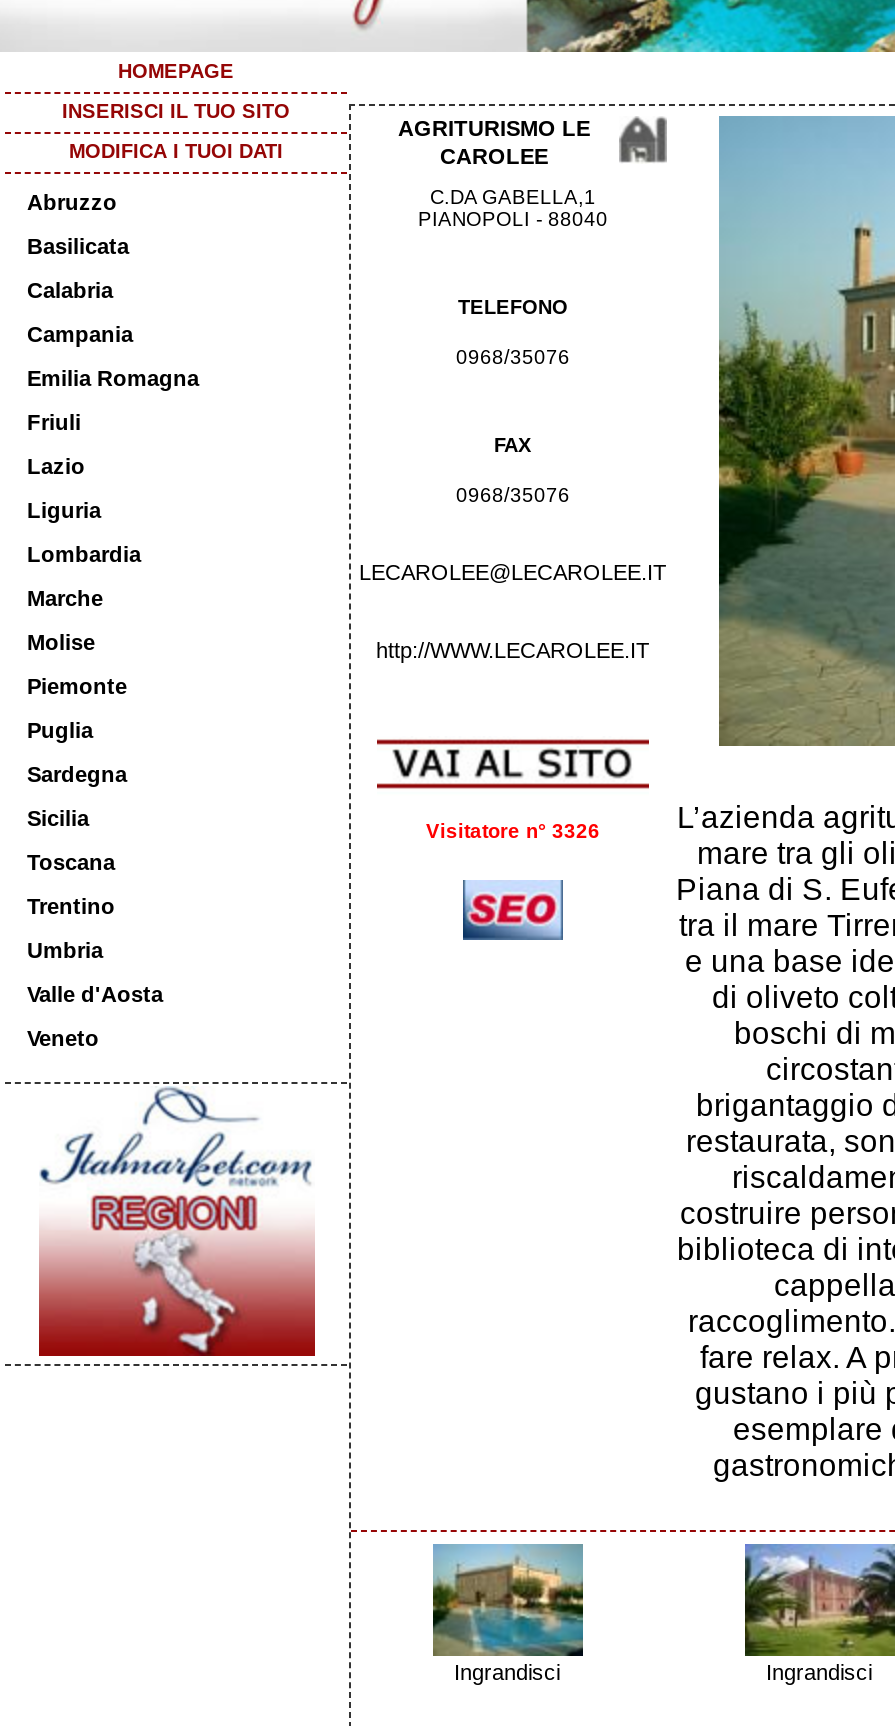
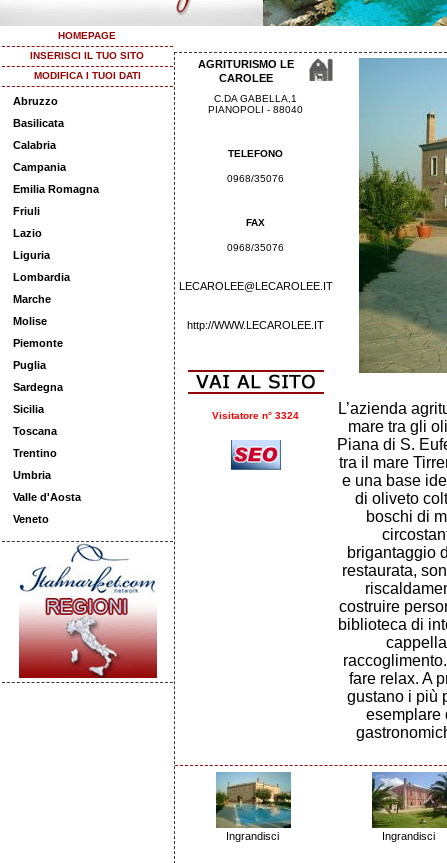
- Visitatore n° 3326
+ Visitatore n° 3324
